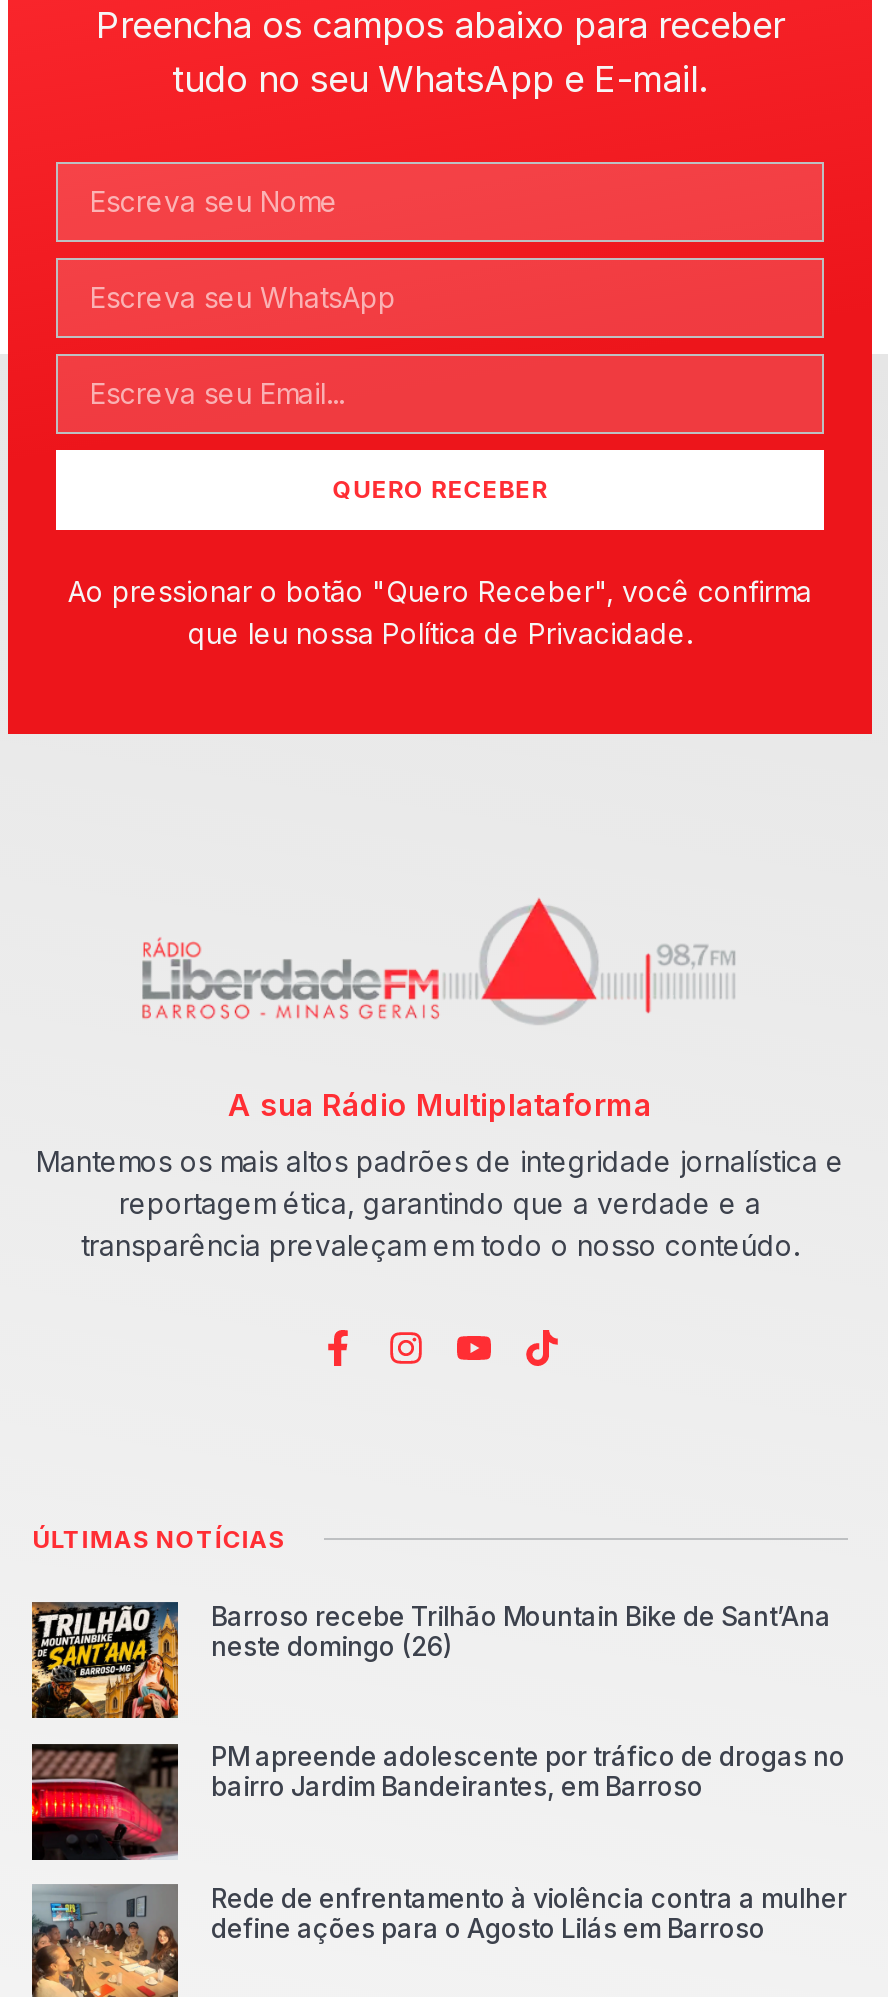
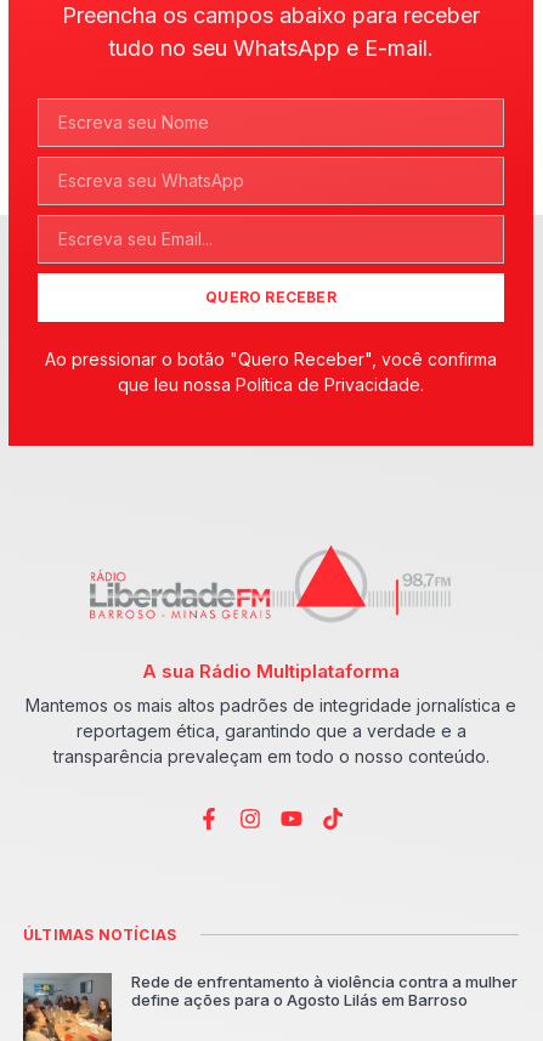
- [image]
- Barroso recebe Trilhão Mountain Bike de Sant’Ana
- neste domingo (26)
- PM apreende adolescente por tráfico de drogas no
- bairro Jardim Bandeirantes, em Barroso

- [image]
